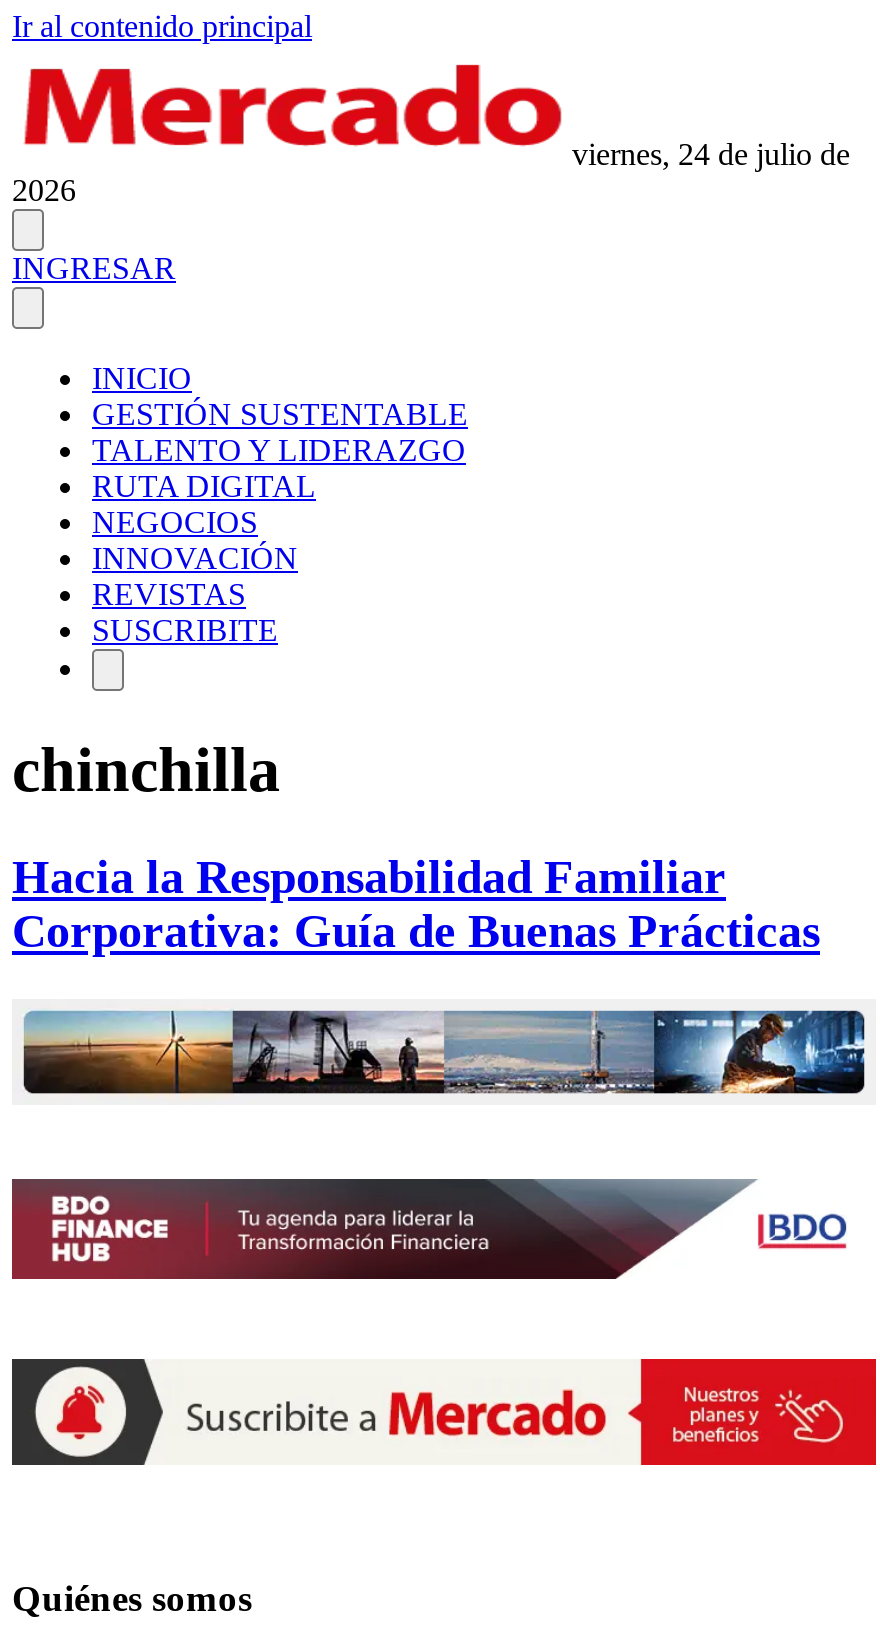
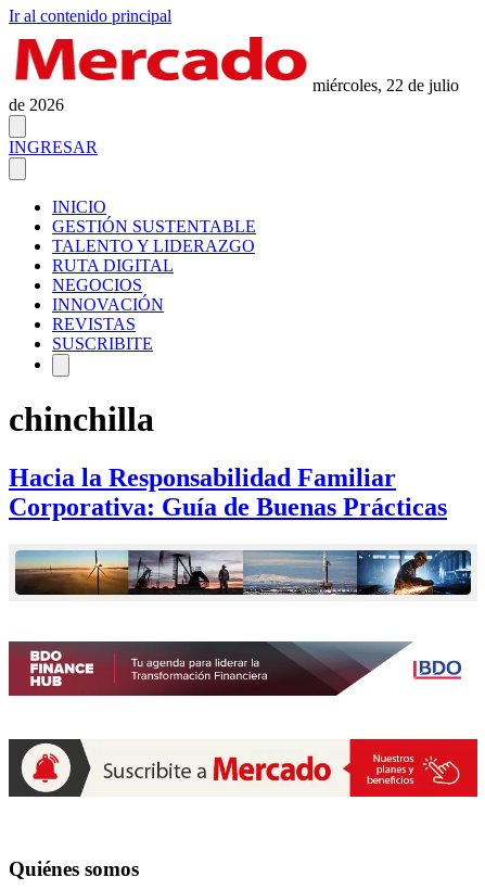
- viernes, 24 de julio de
- 2026
+ miércoles, 22 de julio
+ de 2026
